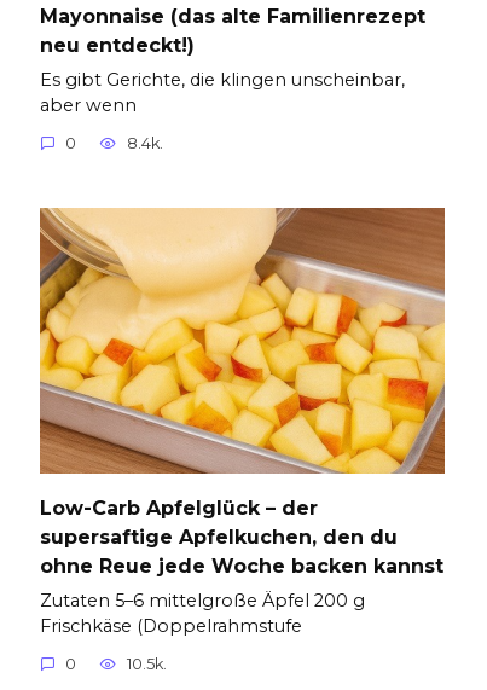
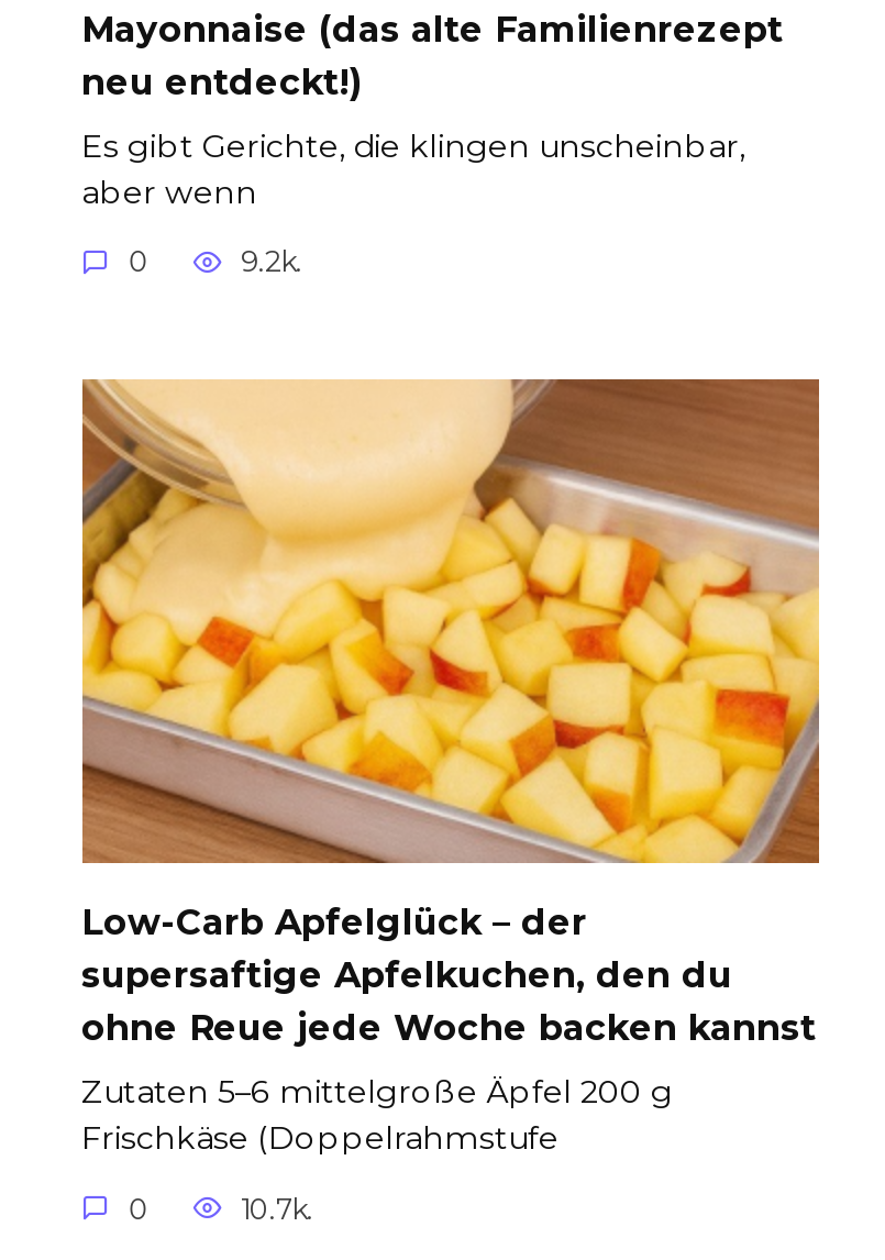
- 8.4k.
+ 9.2k.

- 10.5k.
+ 10.7k.
